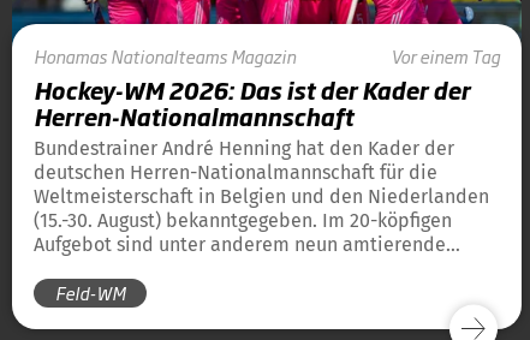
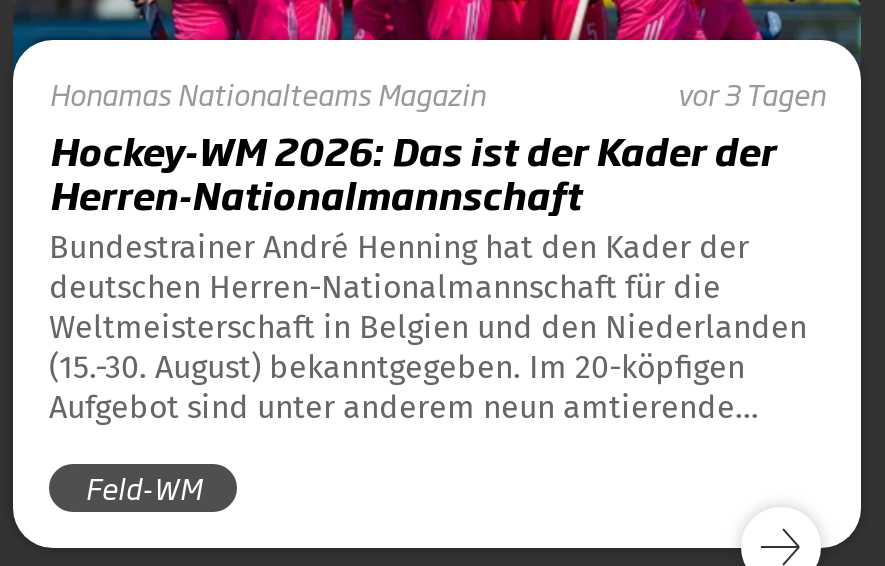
- Vor einem Tag
+ vor 3 Tagen
